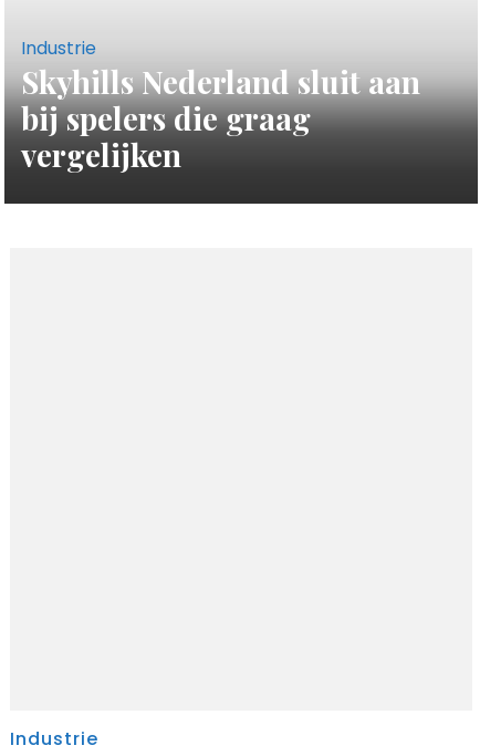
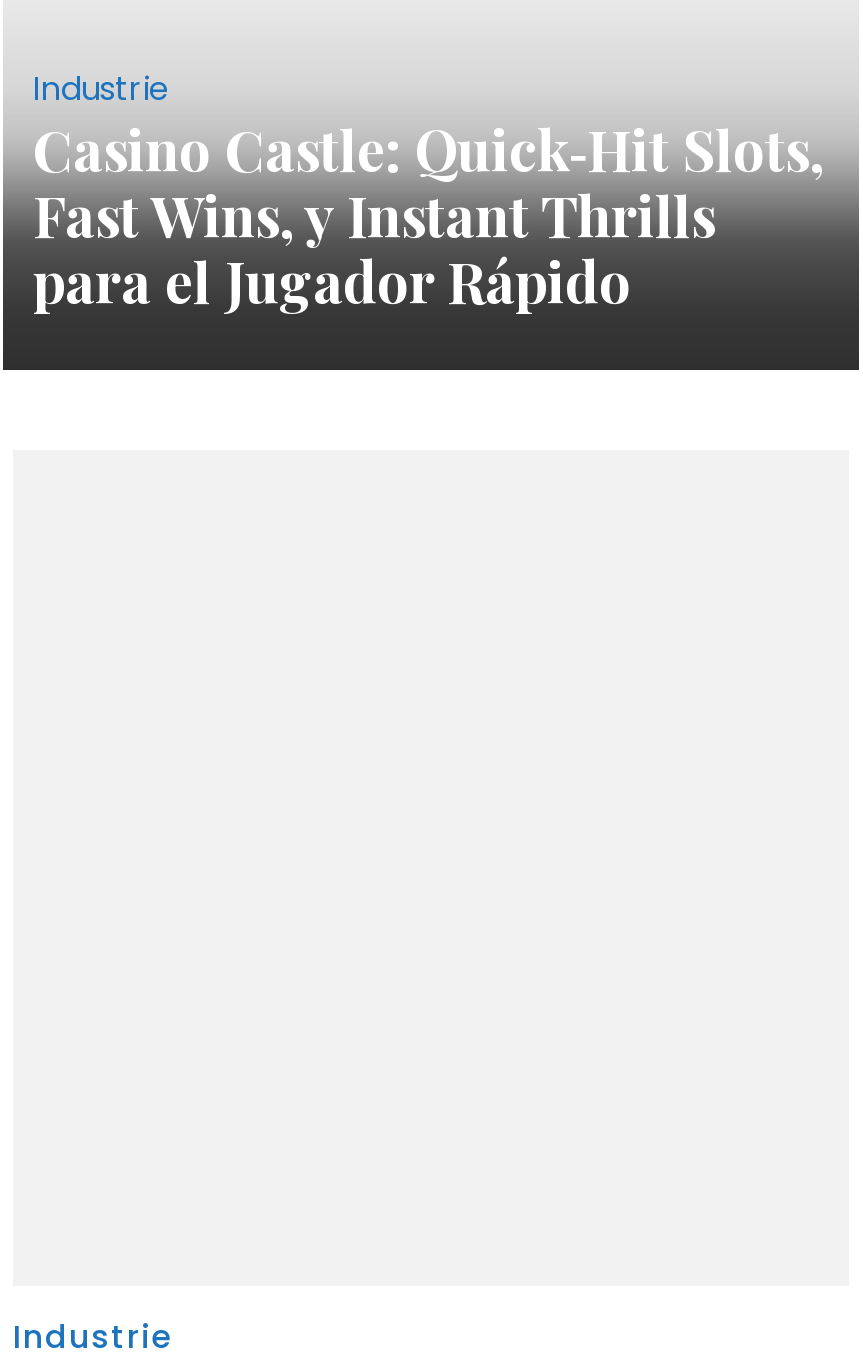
- Skyhills Nederland sluit aan
- bij spelers die graag
- vergelijken
+ Casino Castle: Quick‑Hit Slots,
+ Fast Wins, y Instant Thrills
+ para el Jugador Rápido
